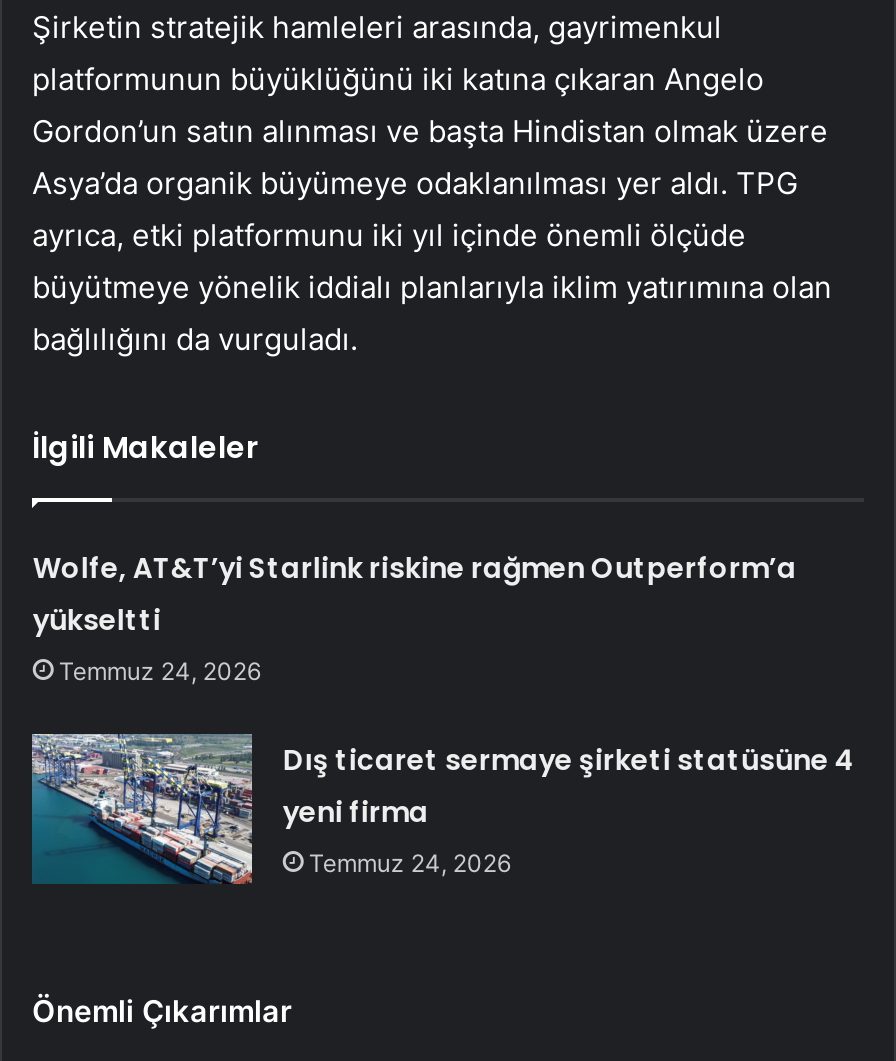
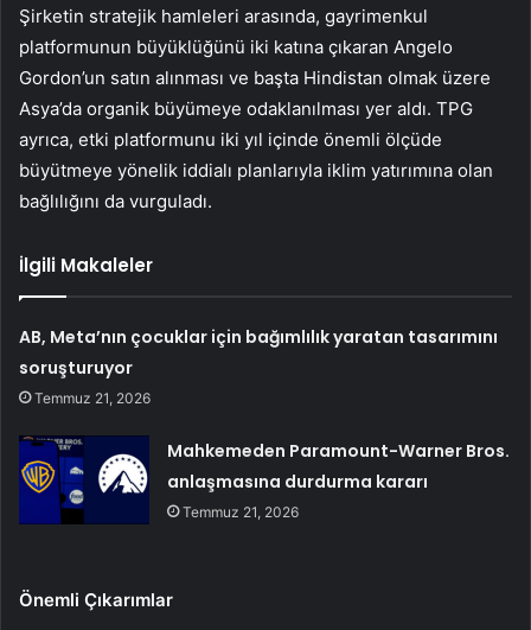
- Wolfe, AT&T’yi Starlink riskine rağmen Outperform’a
- yükseltti
- Temmuz 24, 2026
+ AB, Meta’nın çocuklar için bağımlılık yaratan tasarımını
+ soruşturuyor
+ Temmuz 21, 2026

- [image]
- Dış ticaret sermaye şirketi statüsüne 4
- yeni firma
- Temmuz 24, 2026
+ [image]
+ Mahkemeden Paramount-Warner Bros.
+ anlaşmasına durdurma kararı
+ Temmuz 21, 2026
